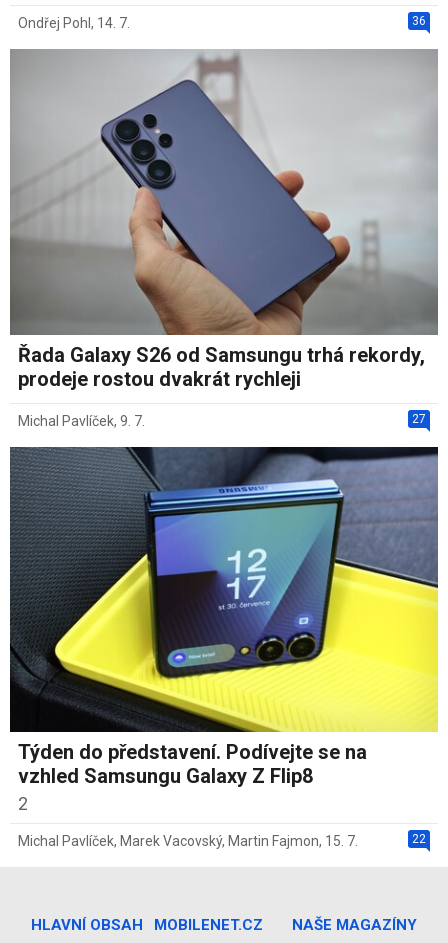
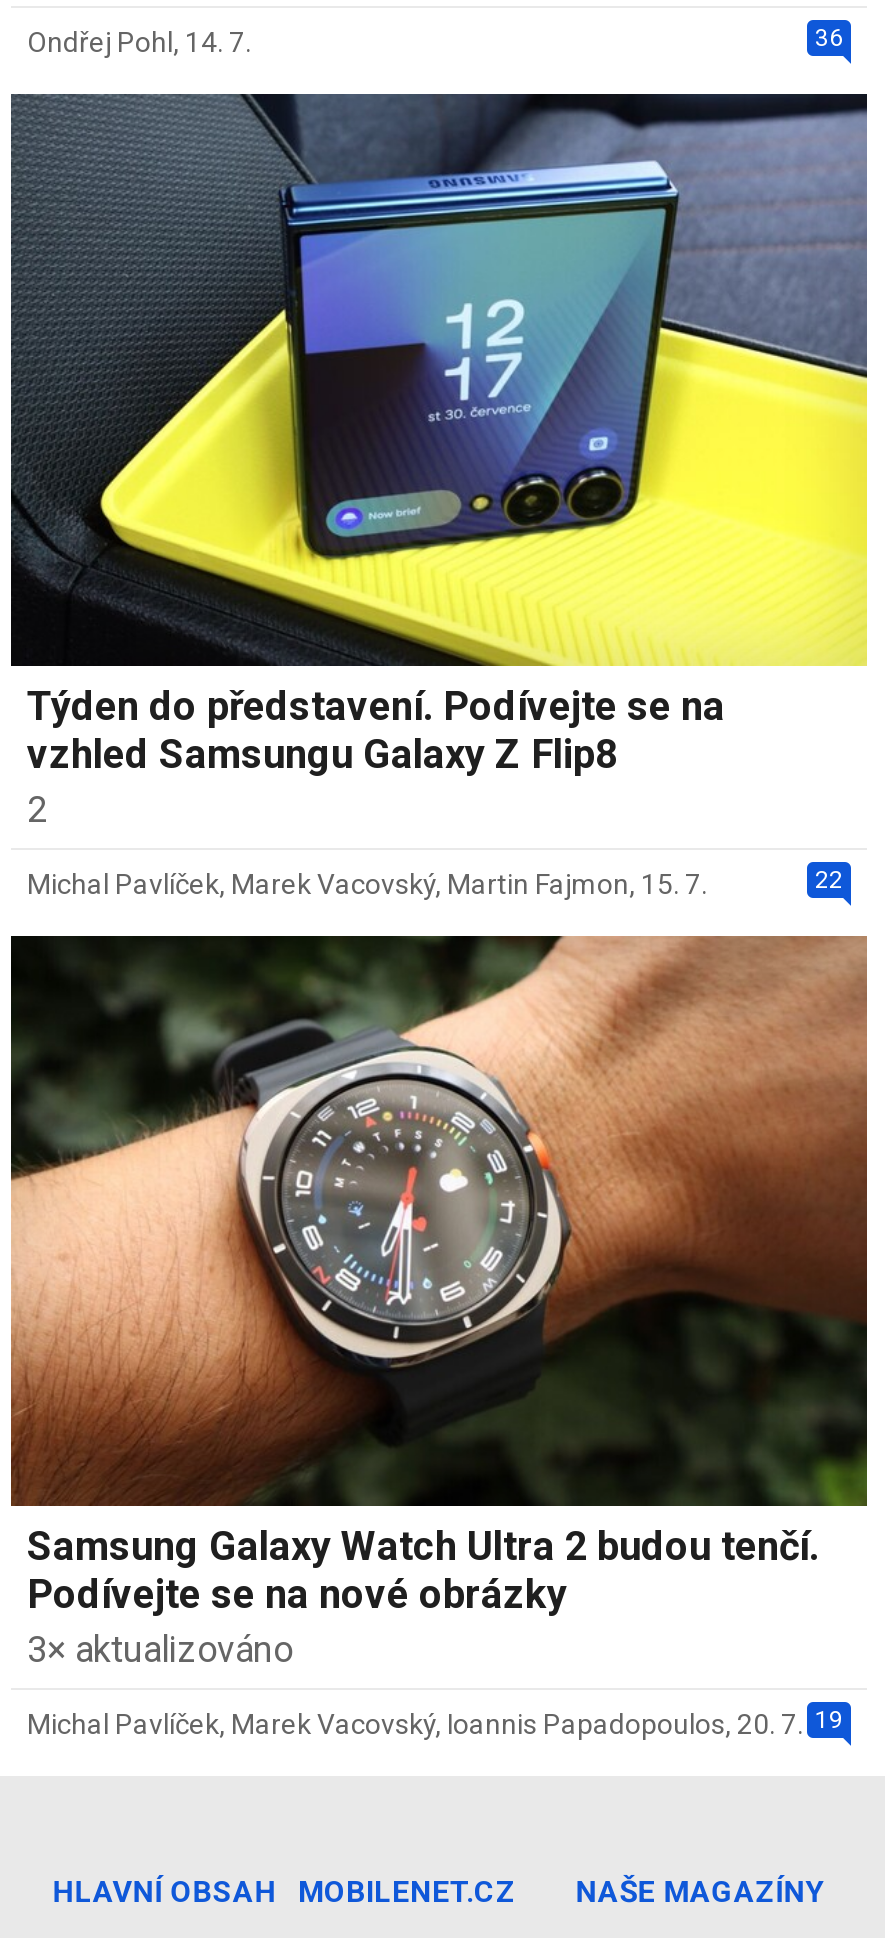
- [image]
- Řada Galaxy S26 od Samsungu trhá rekordy,
- prodeje rostou dvakrát rychleji
- 27
- Michal Pavlíček, 9. 7.

moved up: [image] | Týden do představení. Podívejte se na | vzhled Samsungu Galaxy Z Flip8 | 2 | 22 | Michal Pavlíček, Marek Vacovský, Martin Fajmon, 15. 7.

+ [image]
+ Samsung Galaxy Watch Ultra 2 budou tenčí.
+ Podívejte se na nové obrázky
+ 3× aktualizováno
+ 19
+ Michal Pavlíček, Marek Vacovský, Ioannis Papadopoulos, 20. 7.
